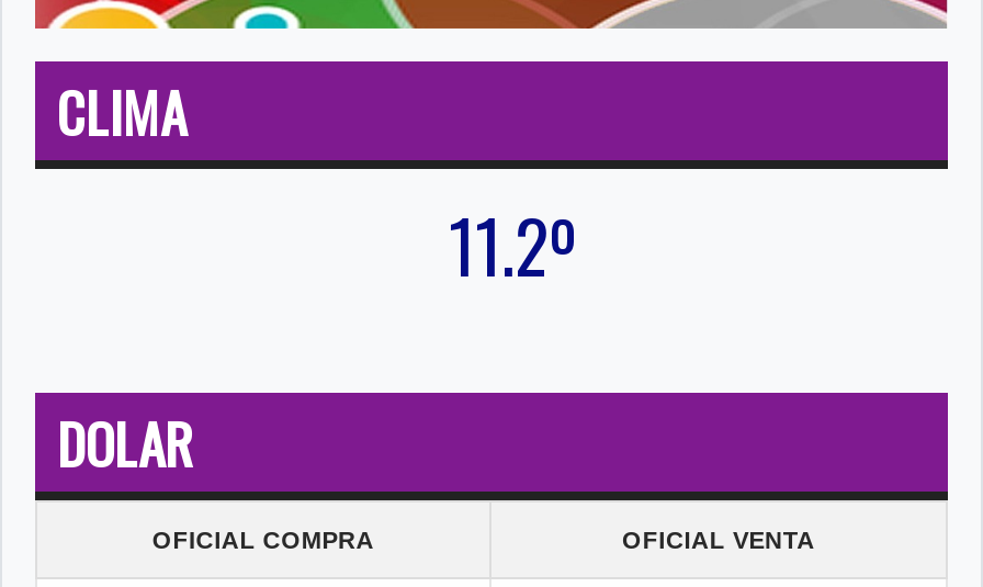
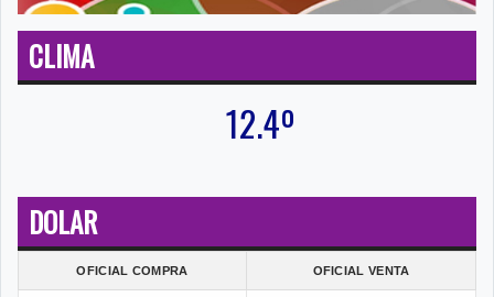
- 11.2º
+ 12.4º
